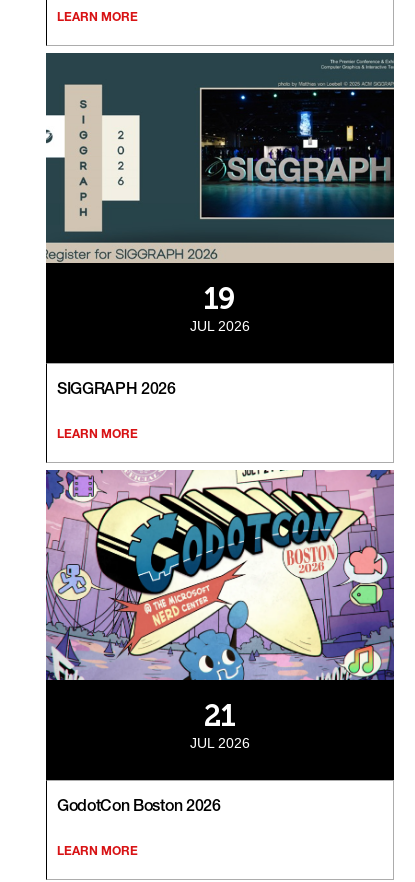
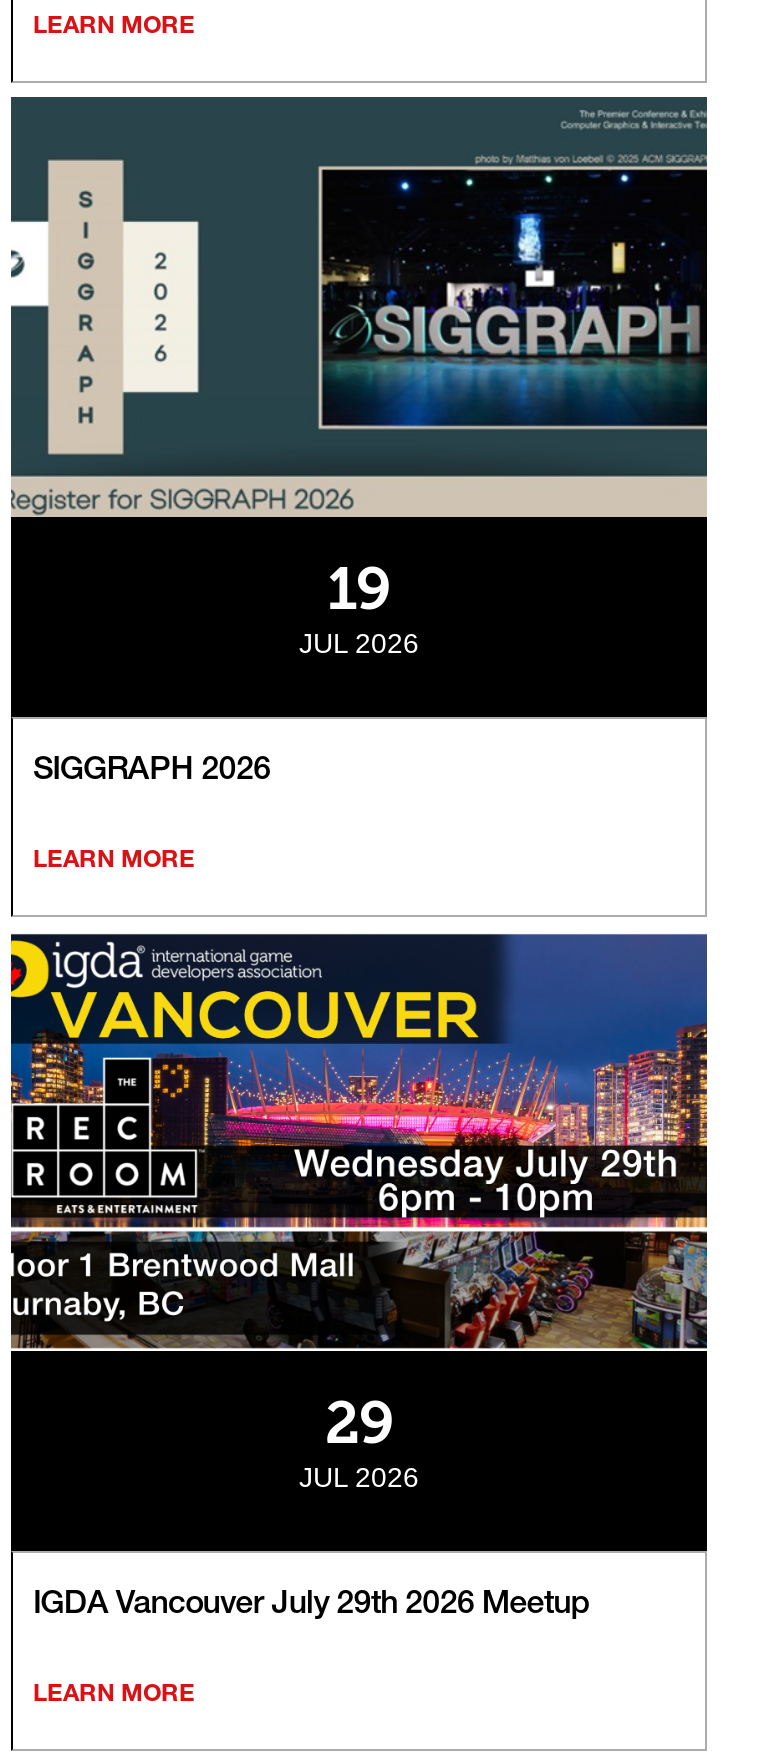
- [image]
- 21
+ [image]
+ 29

- GodotCon Boston 2026
+ IGDA Vancouver July 29th 2026 Meetup
